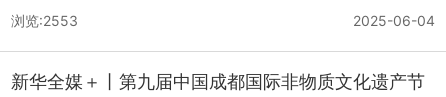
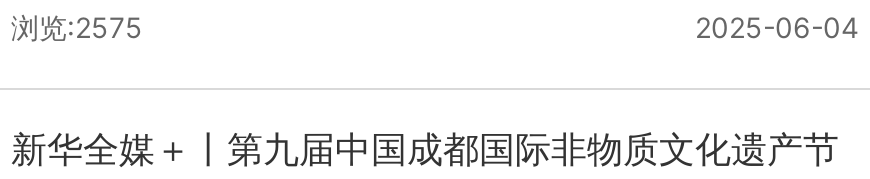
- 浏览:2553
+ 浏览:2575
